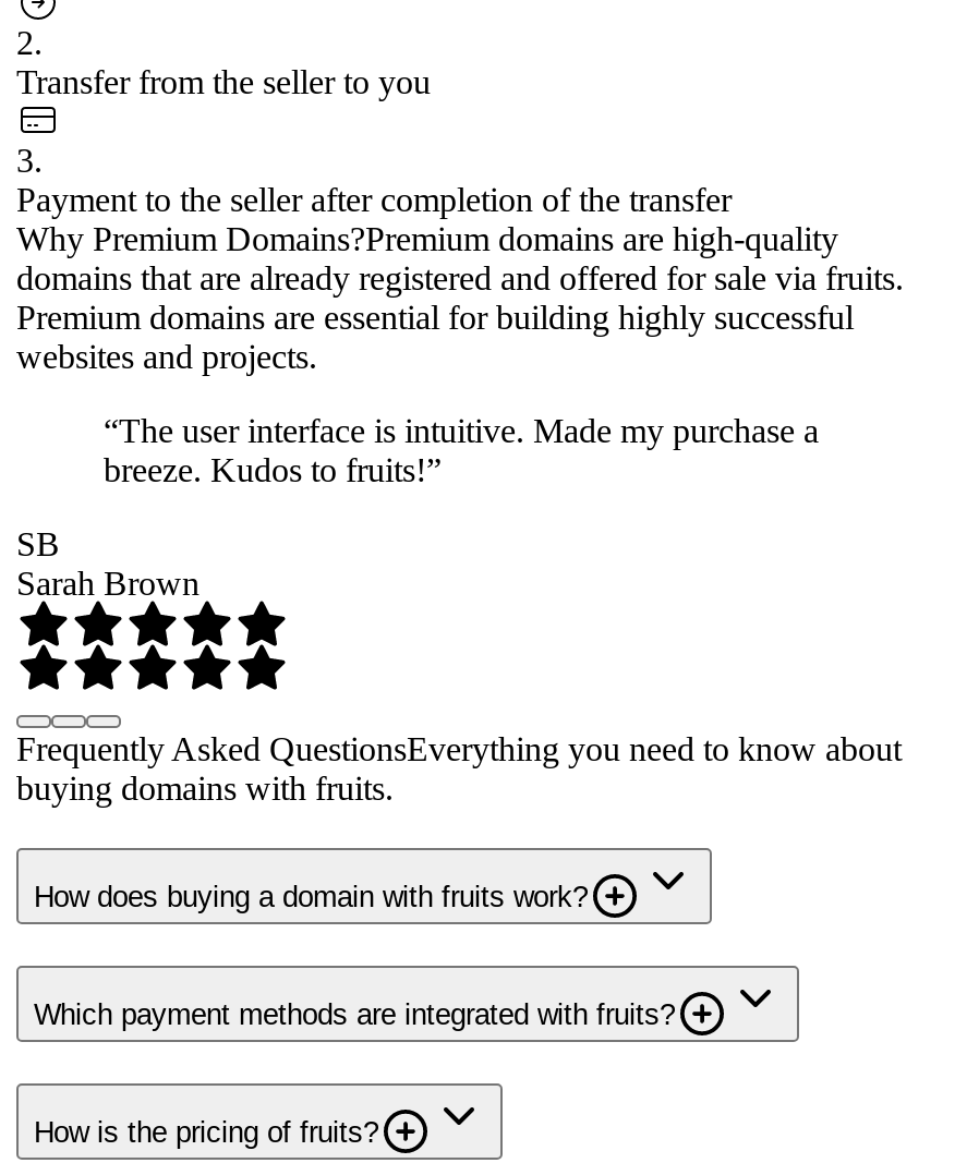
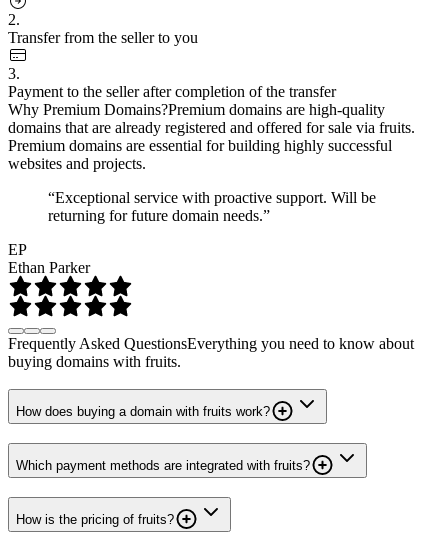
- “The user interface is intuitive. Made my purchase a
- breeze. Kudos to fruits!”
+ “Exceptional service with proactive support. Will be
+ returning for future domain needs.”

- SB
- Sarah Brown
+ EP
+ Ethan Parker
